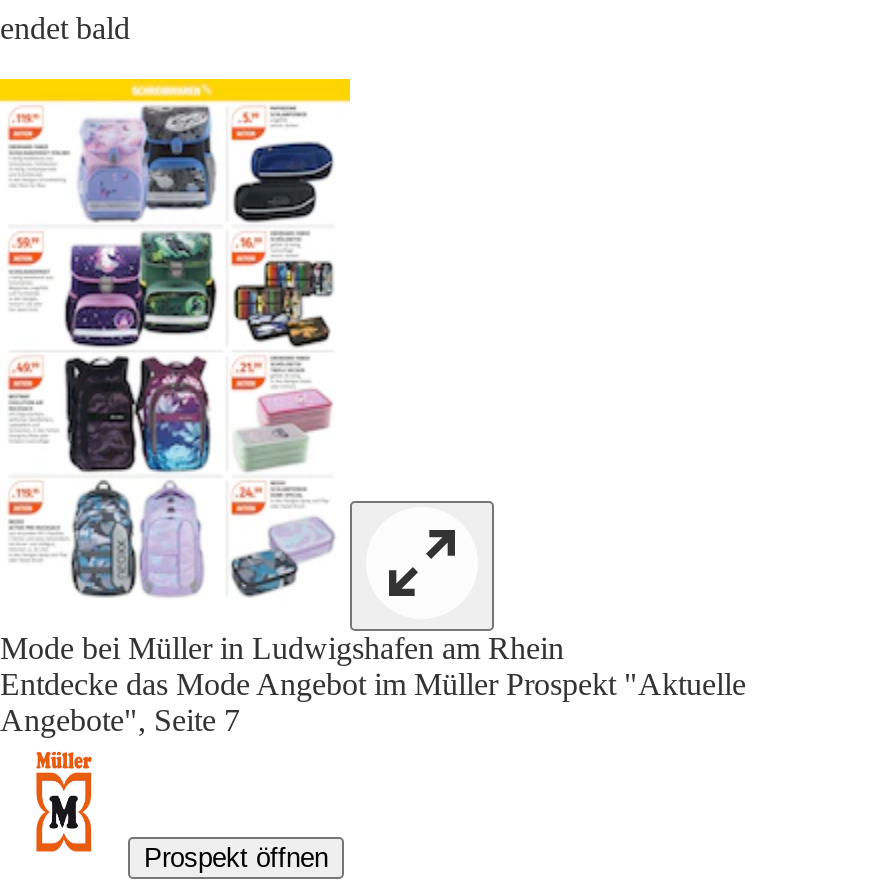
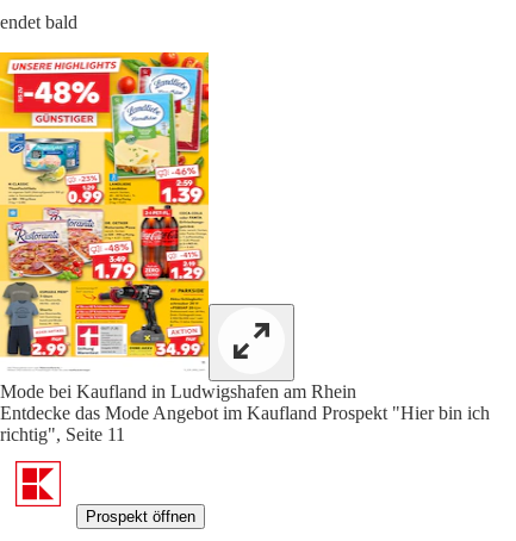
- [image]
- Mode bei Müller in Ludwigshafen am Rhein
- Entdecke das Mode Angebot im Müller Prospekt "Aktuelle
- Angebote", Seite 7
+ [image]
+ Mode bei Kaufland in Ludwigshafen am Rhein
+ Entdecke das Mode Angebot im Kaufland Prospekt "Hier bin ich
+ richtig", Seite 11

- [image]
+ [image]
